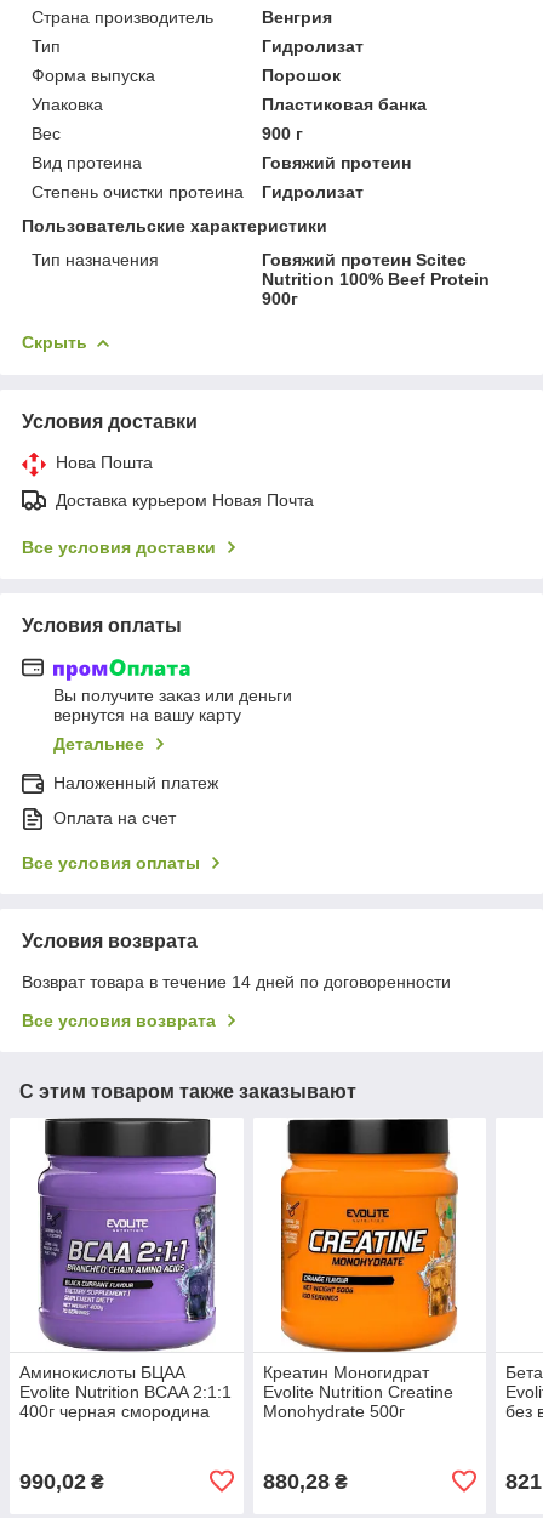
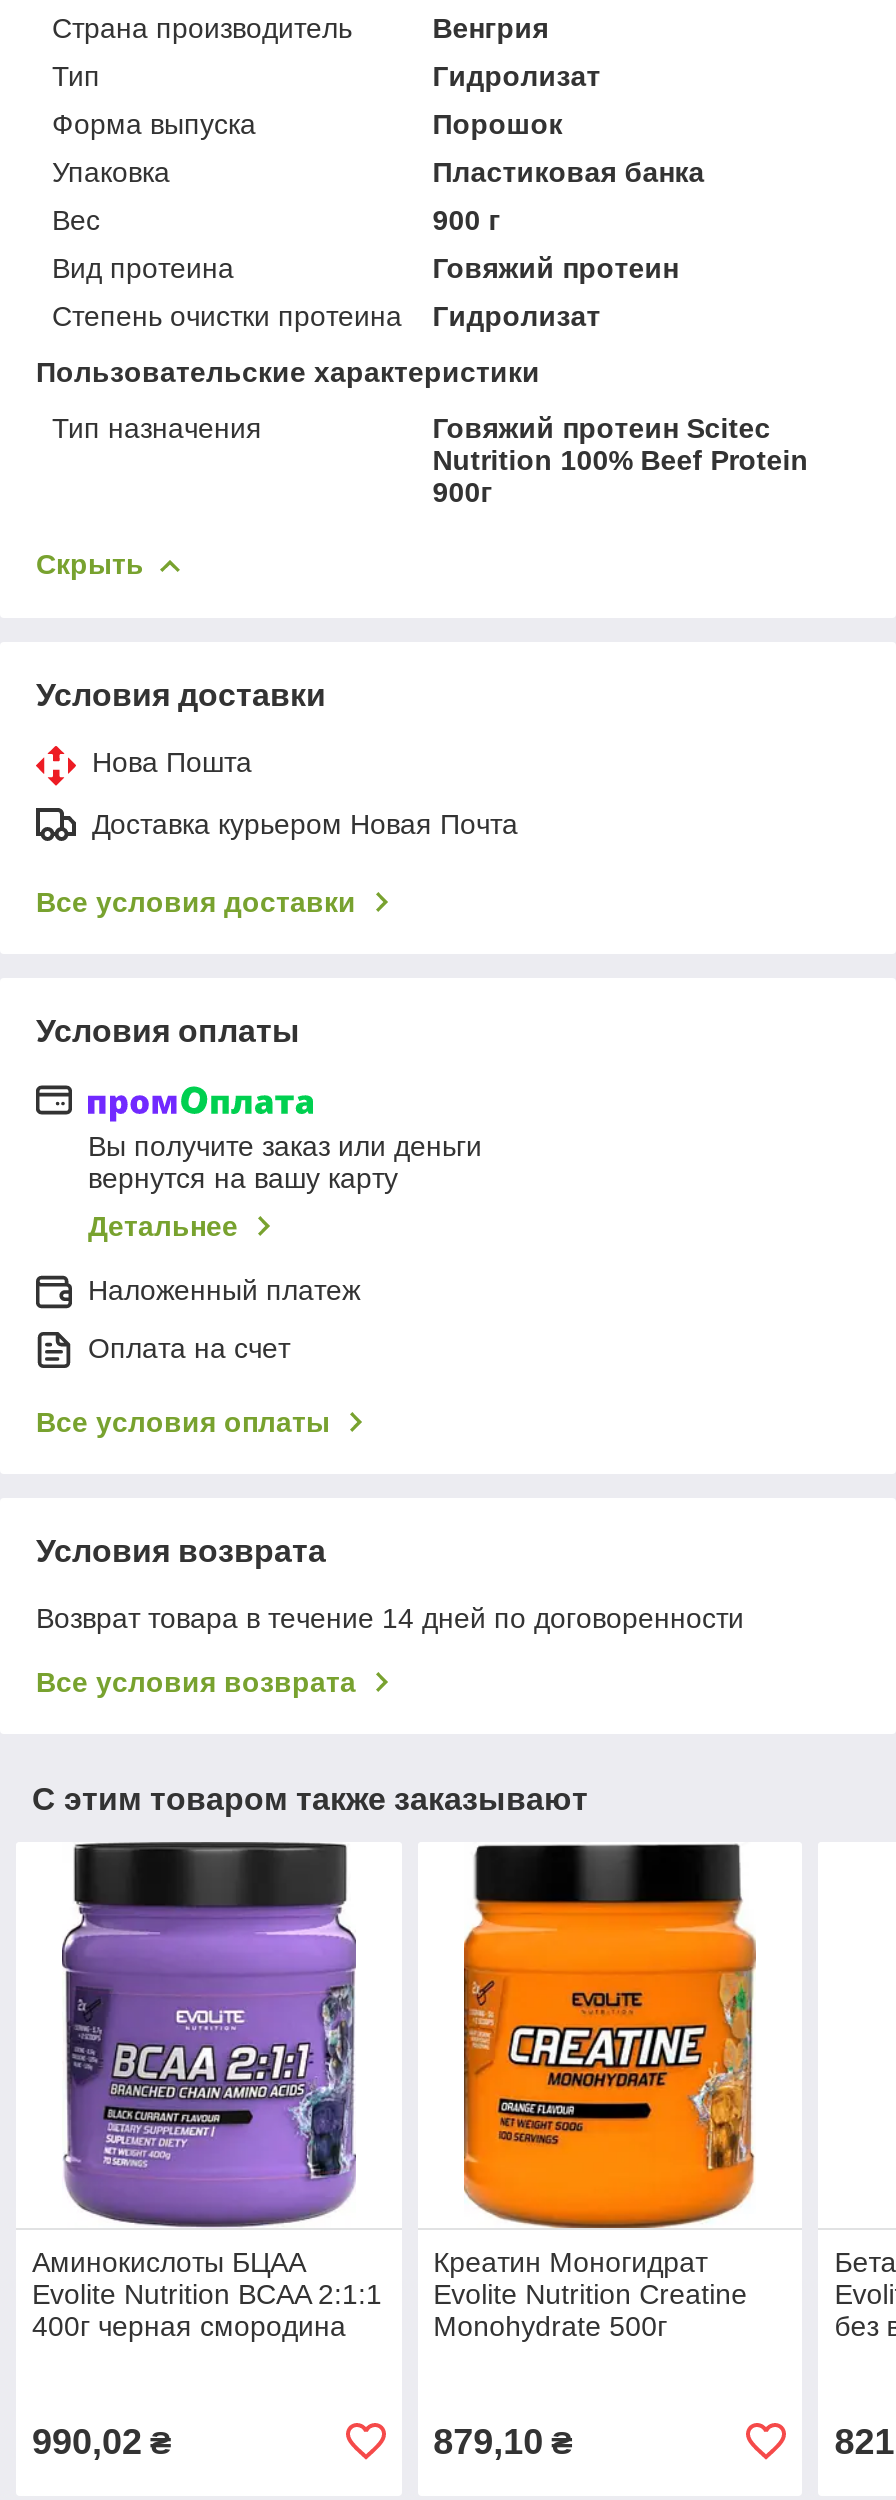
- 880,28 ₴
+ 879,10 ₴
